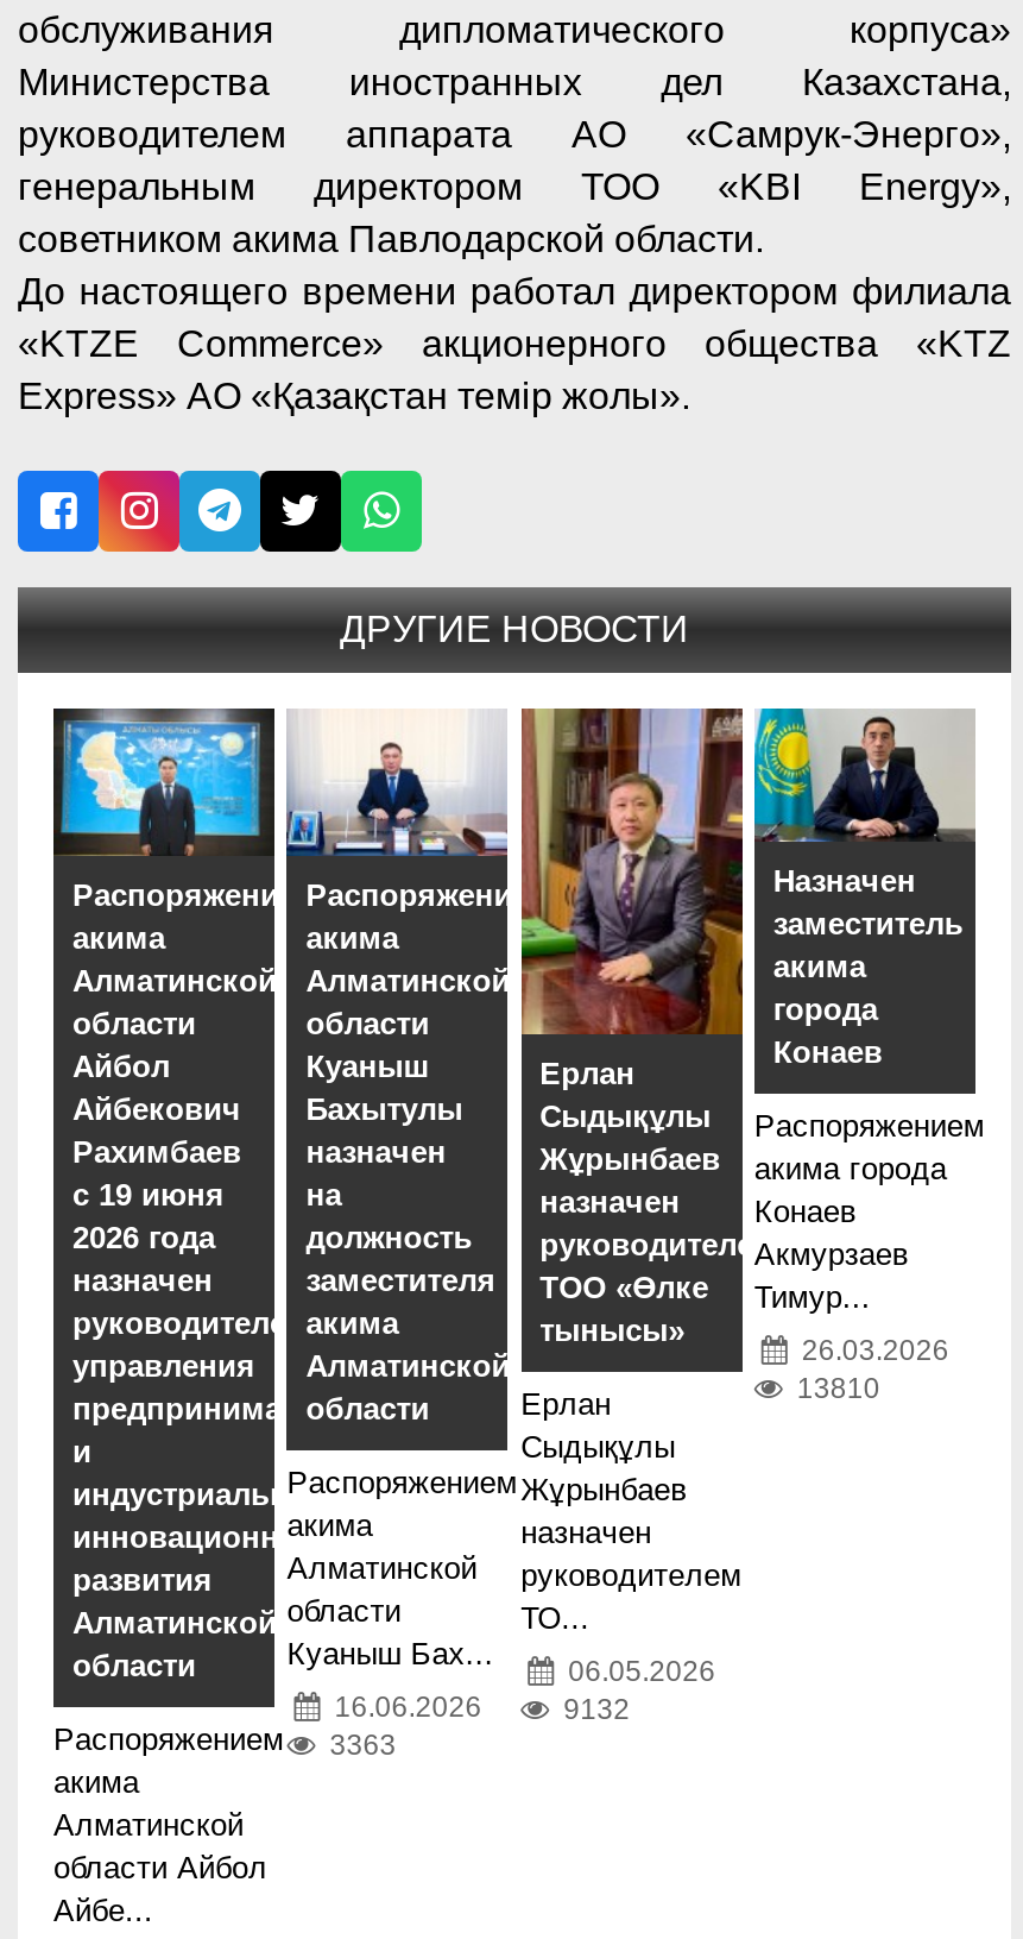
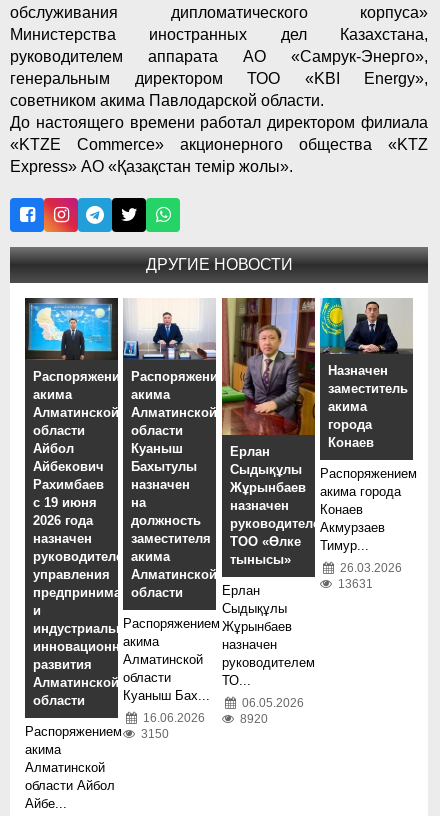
- 13810
+ 13631

- 16.06.2026 9132
+ 16.06.2026 8920

- Распоряжением 3363
+ Распоряжением 3150
